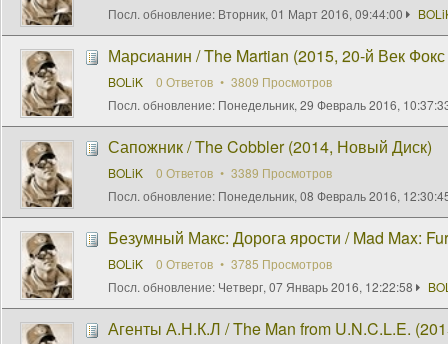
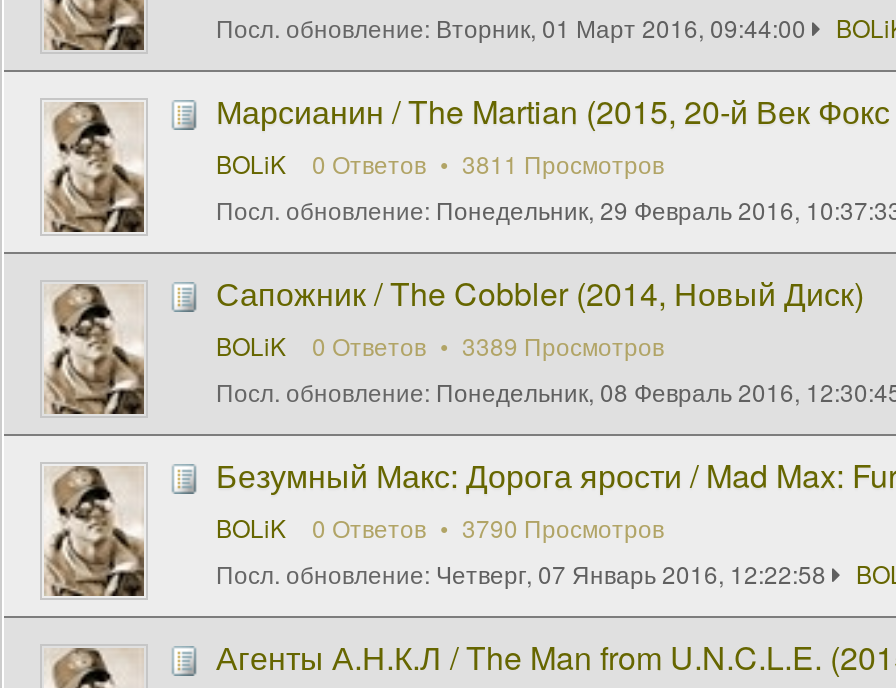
- BOLiK 0 Ответов 3809 Просмотров
+ BOLiK 0 Ответов 3811 Просмотров

- BOLiK 0 Ответов 3785 Просмотров
+ BOLiK 0 Ответов 3790 Просмотров
